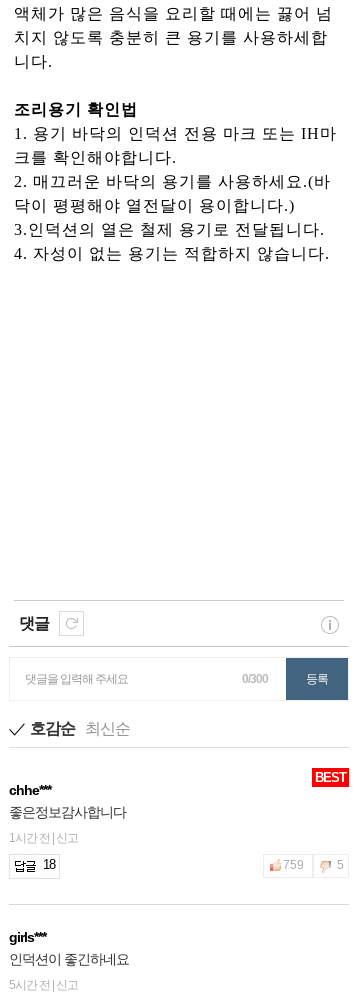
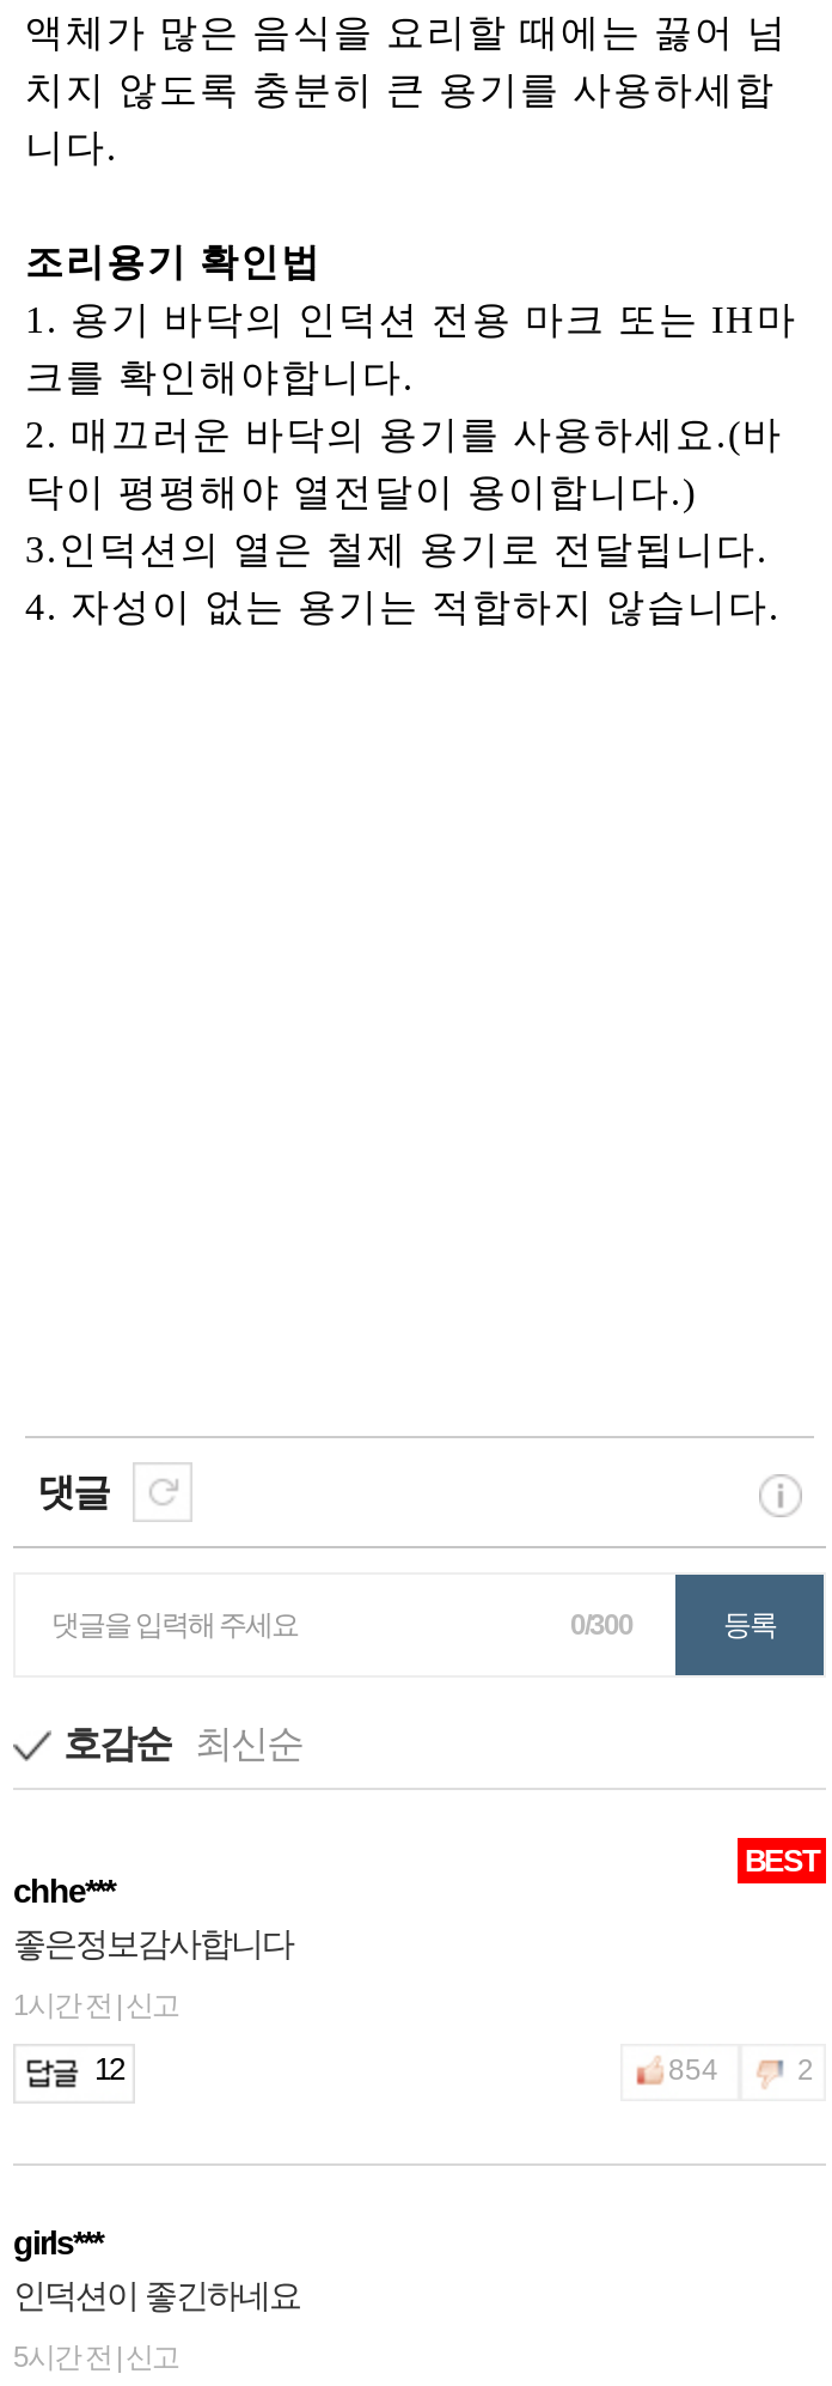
- 18
+ 12

- 759
+ 854

- 5
+ 2
